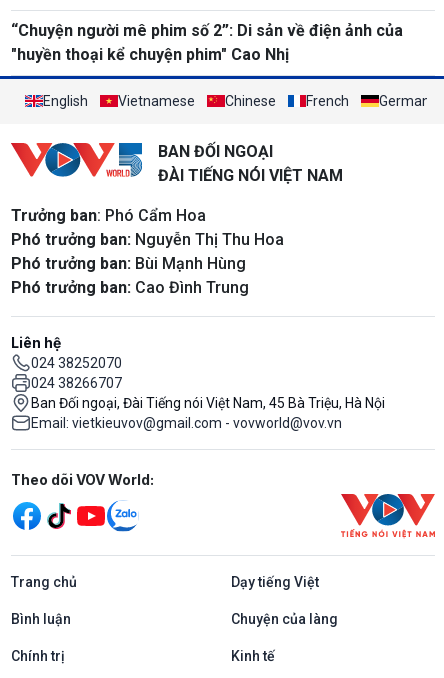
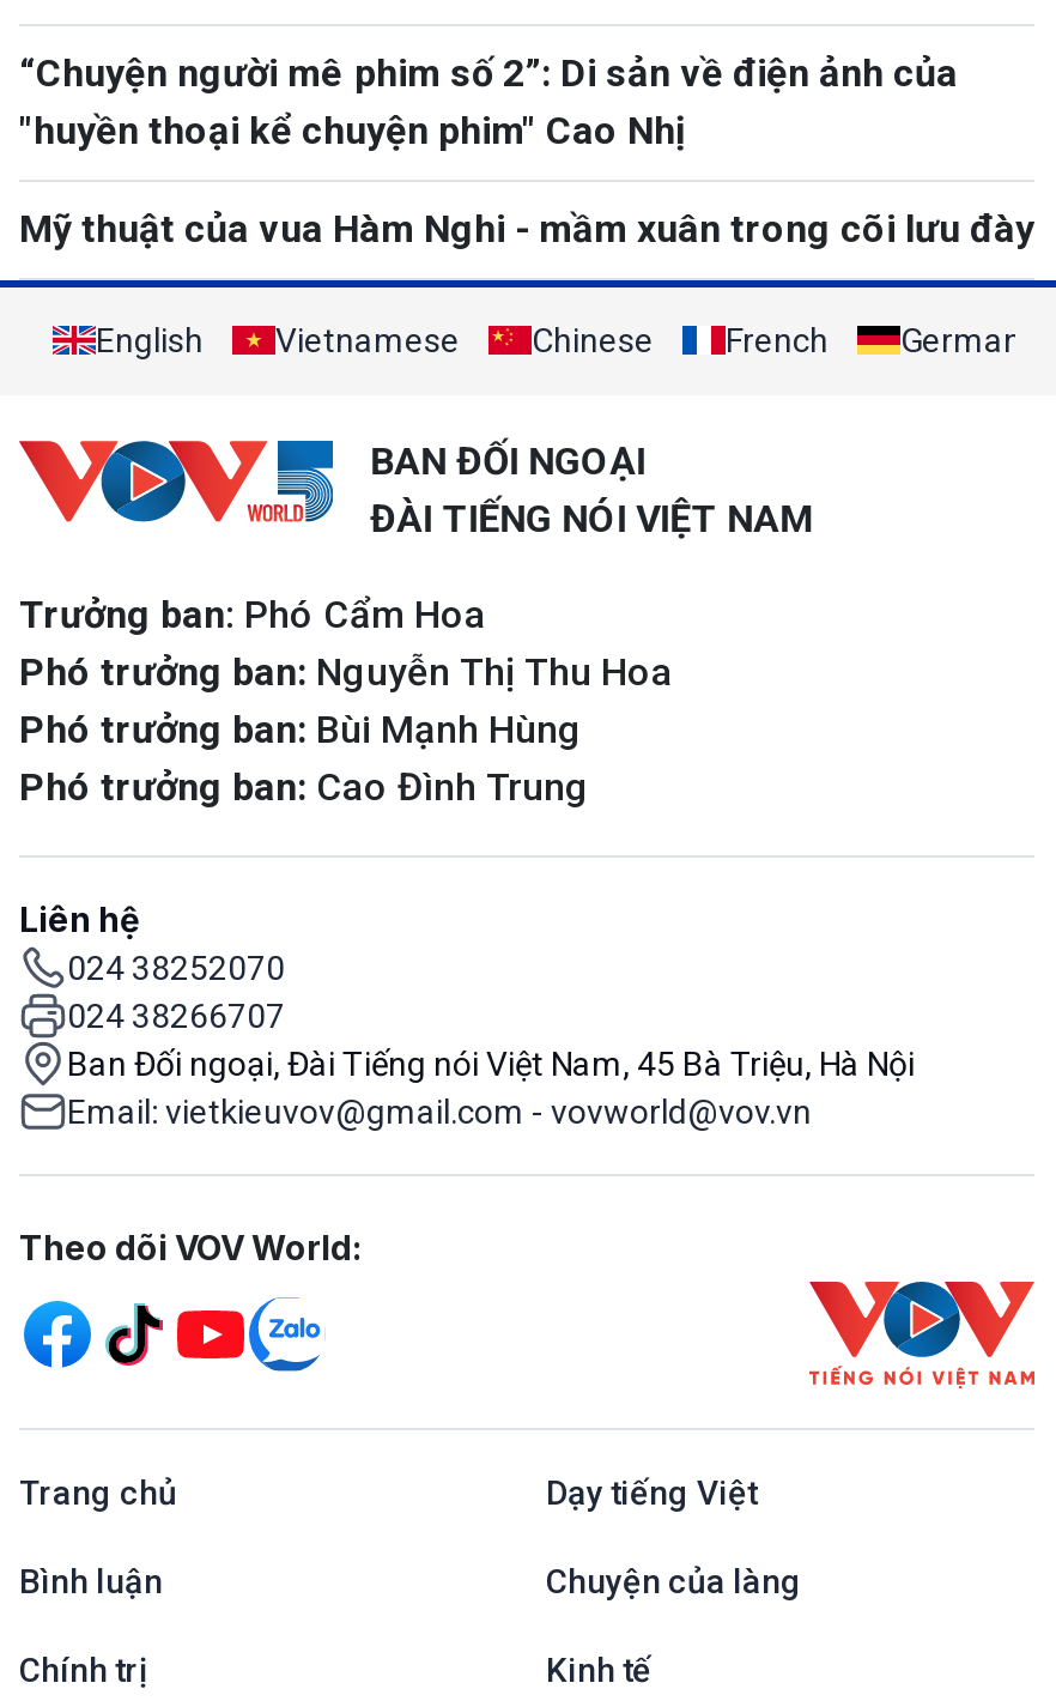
+ Mỹ thuật của vua Hàm Nghi - mầm xuân trong cõi lưu đày
